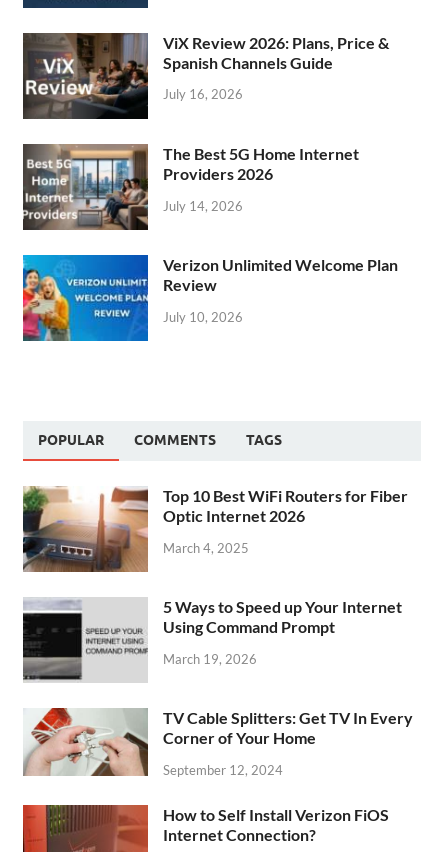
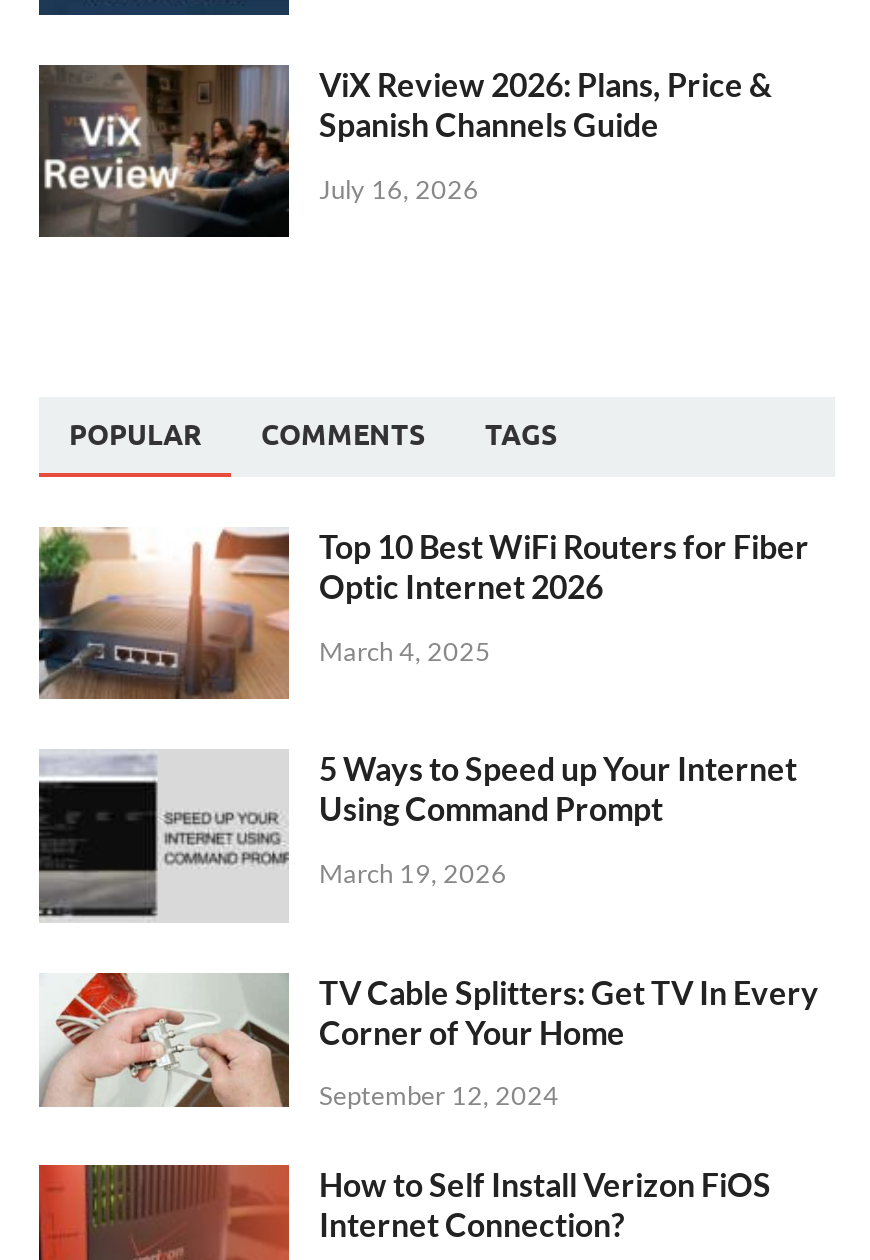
- [image]
- The Best 5G Home Internet
- Providers 2026
- July 14, 2026
- Verizon Unlimited Welcome Plan
- Review
- July 10, 2026

- [image]
